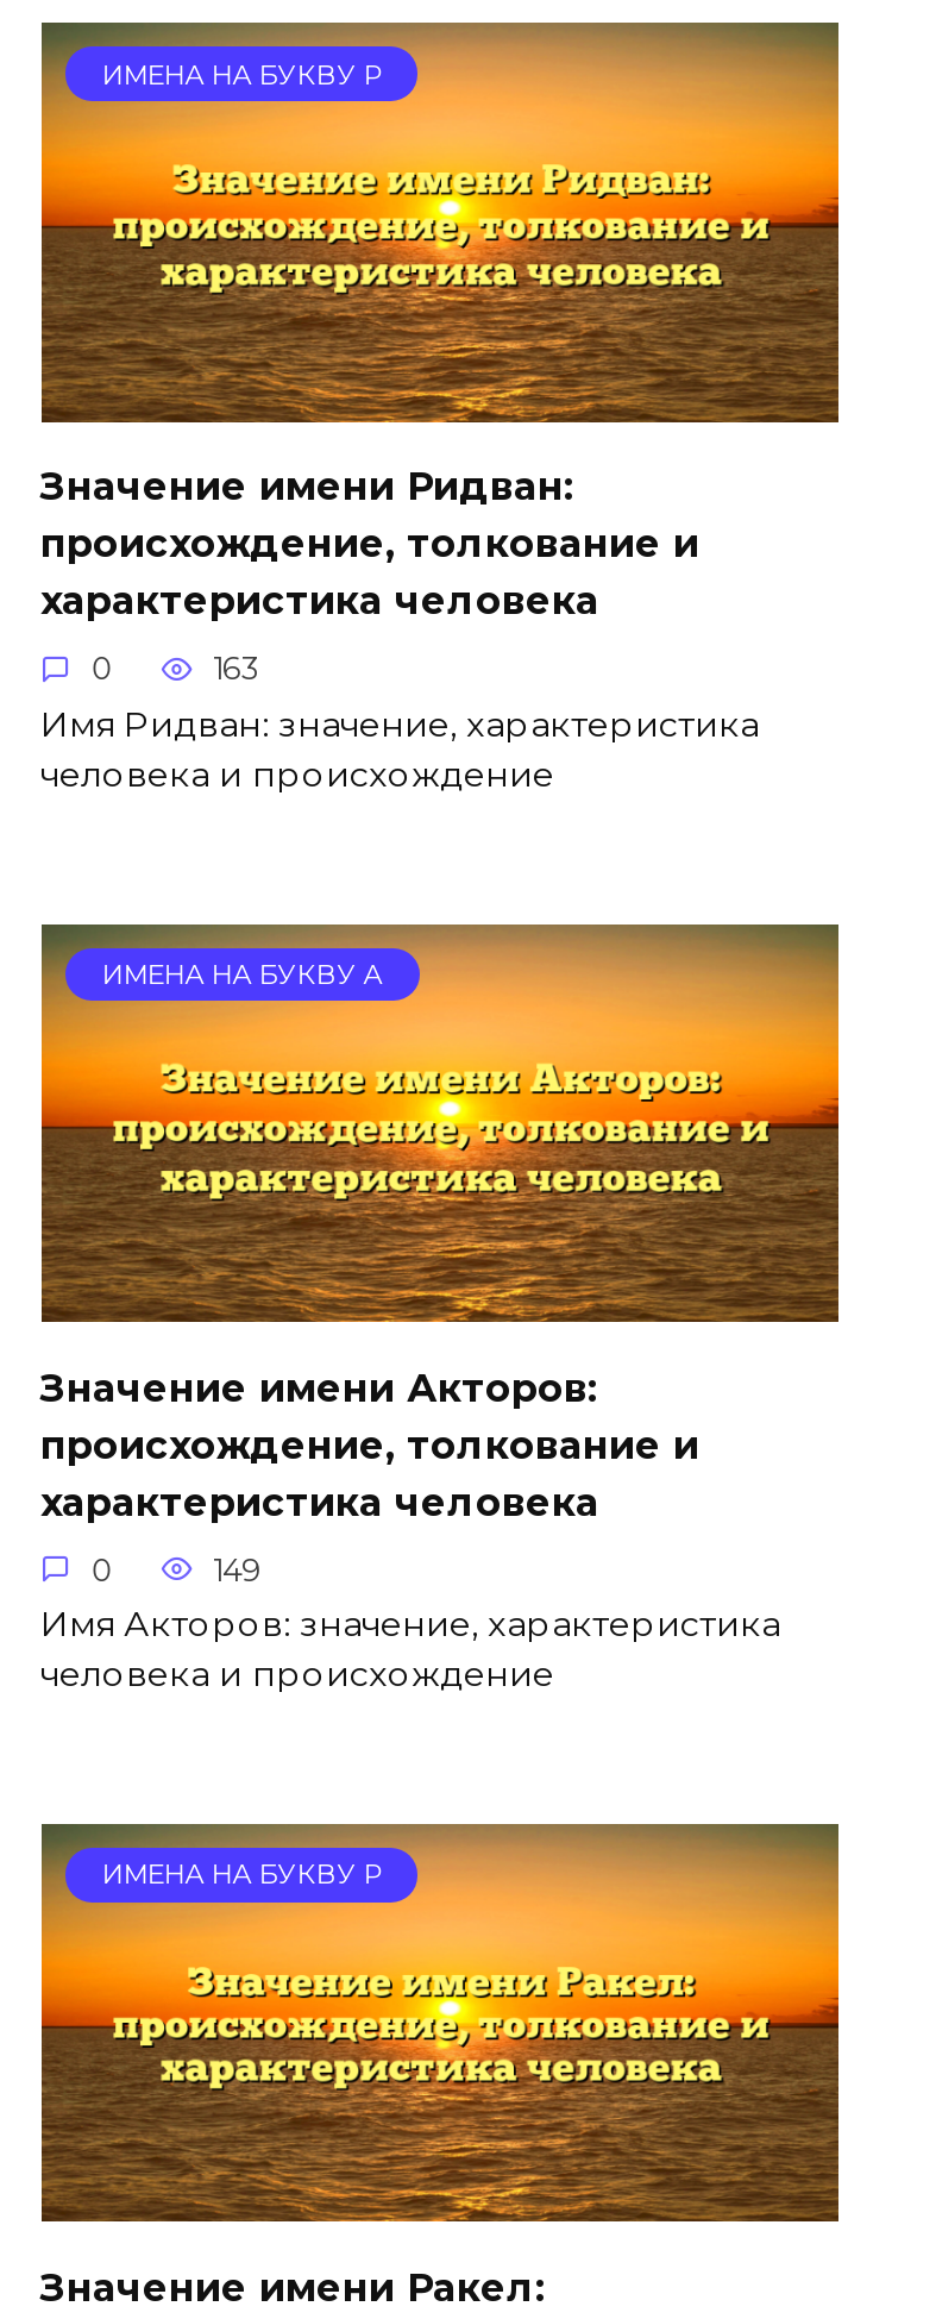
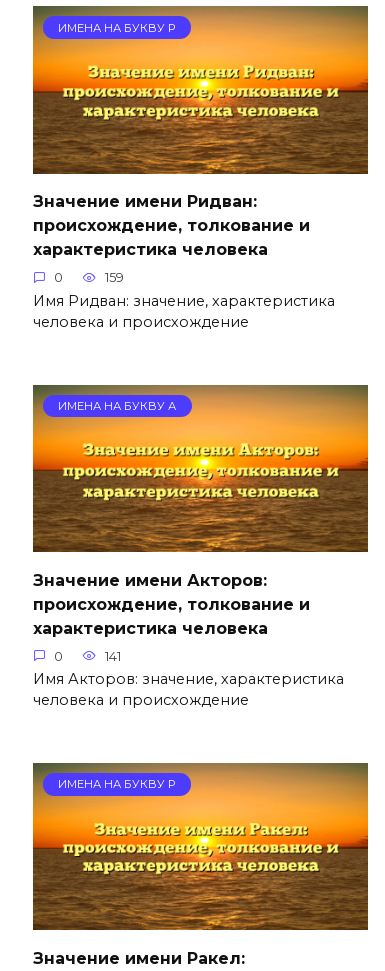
- 163
+ 159

- 149
+ 141
